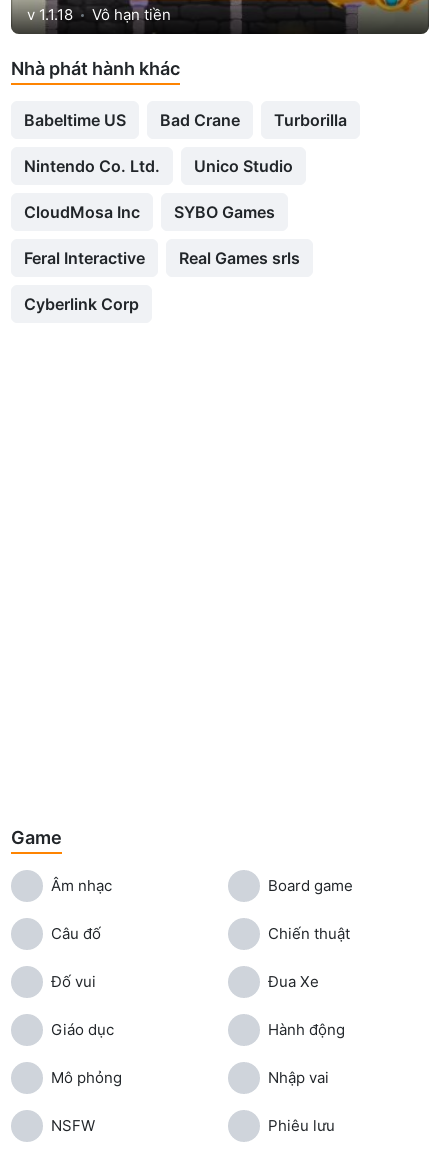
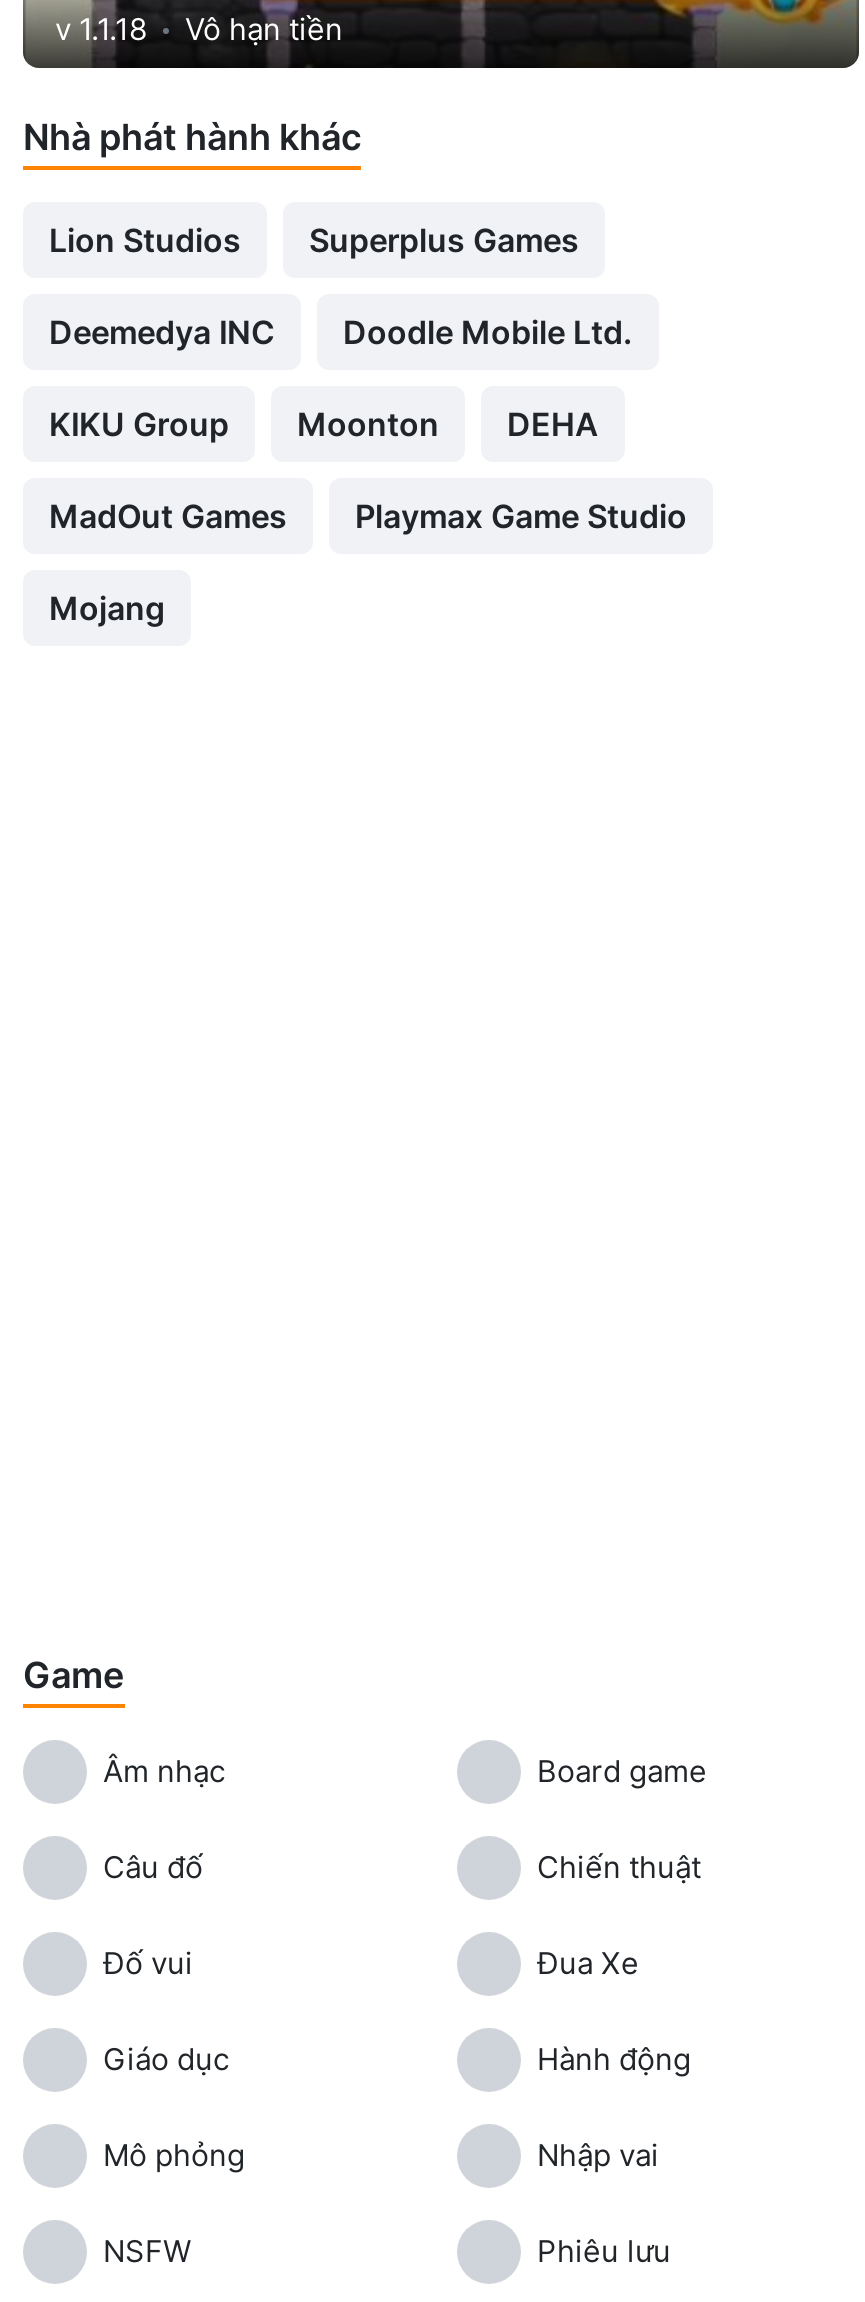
- Babeltime US
- Bad Crane
- Turborilla
+ Lion Studios
+ Superplus Games

- Nintendo Co. Ltd.
- Unico Studio
+ Deemedya INC
+ Doodle Mobile Ltd.

- CloudMosa Inc
- SYBO Games
+ KIKU Group
+ Moonton
+ DEHA

- Feral Interactive
- Real Games srls
+ MadOut Games
+ Playmax Game Studio

- Cyberlink Corp
+ Mojang
